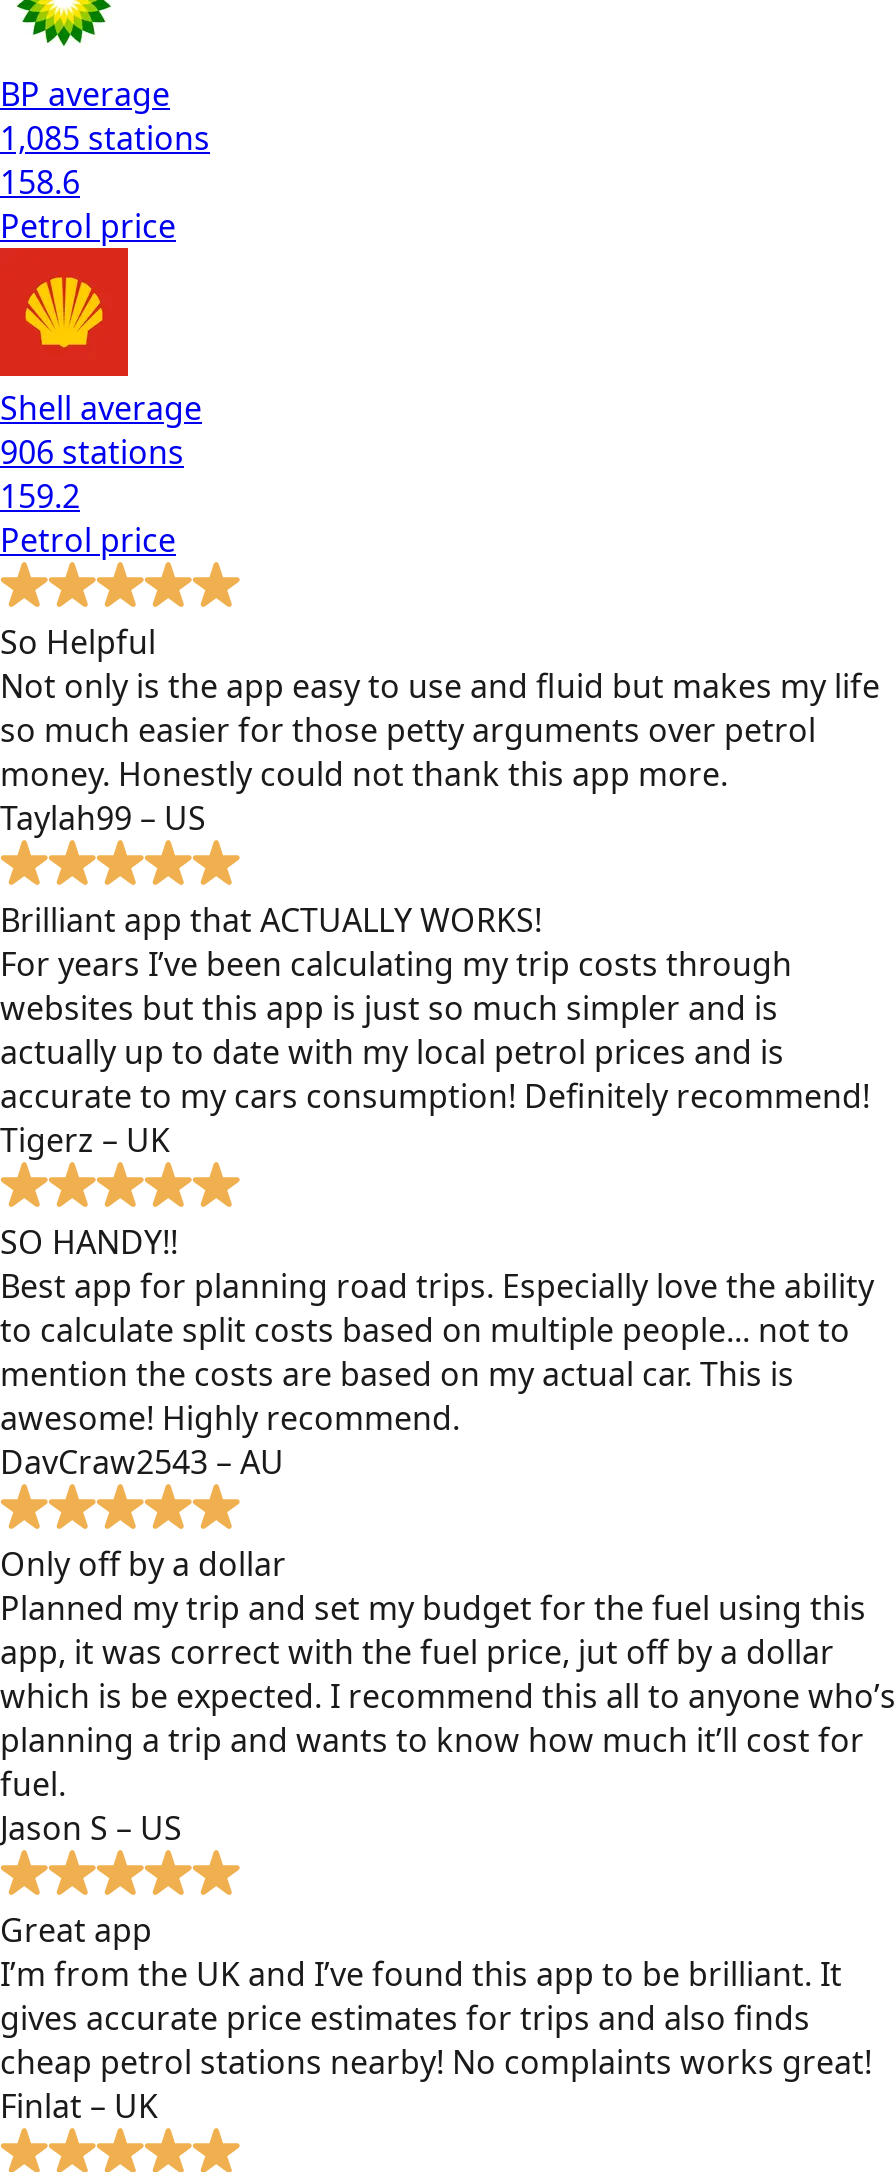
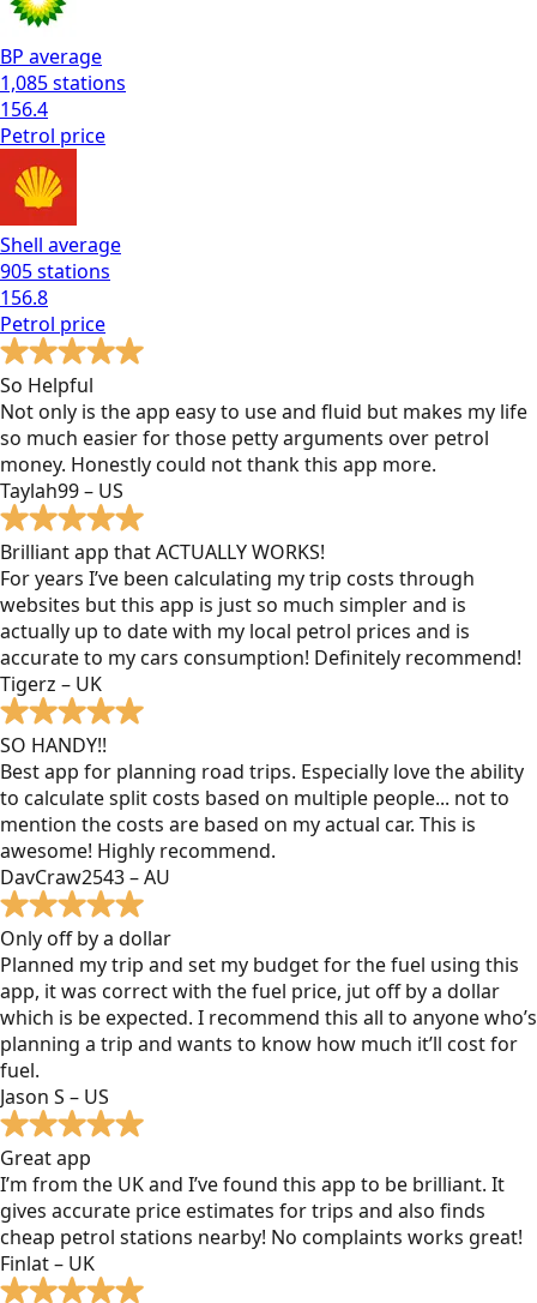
- 158.6
+ 156.4

- 906 stations
+ 905 stations

- 159.2
+ 156.8
